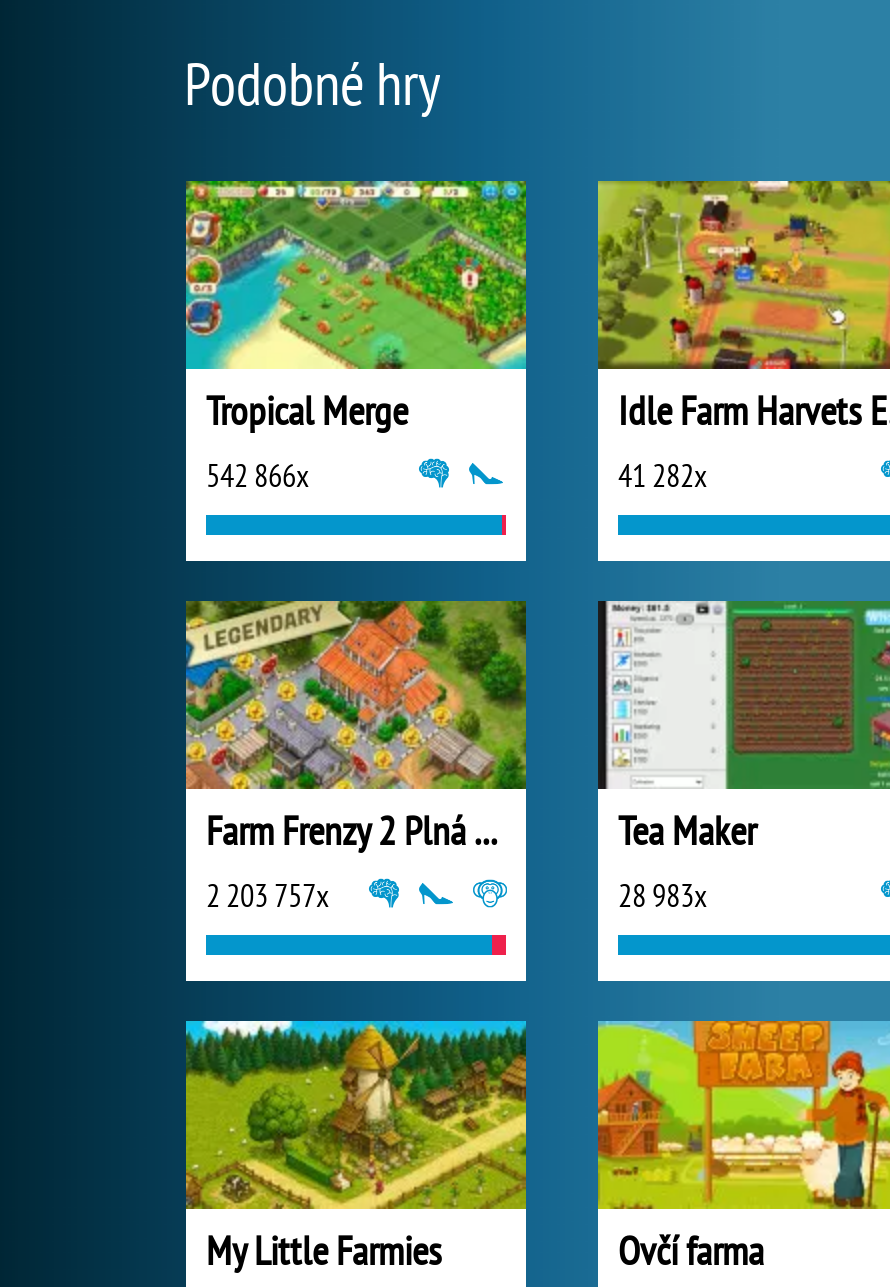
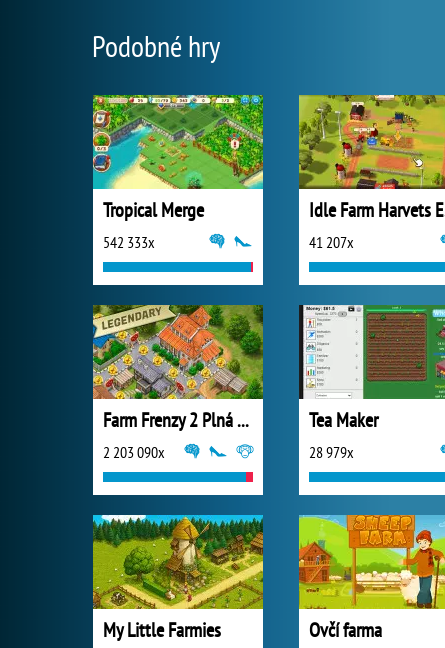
- 542 866x
+ 542 333x

- 41 282x
+ 41 207x

- 2 203 757x
+ 2 203 090x

- 28 983x
+ 28 979x
